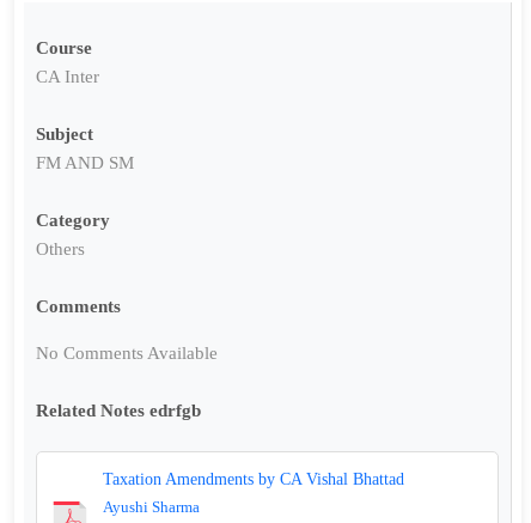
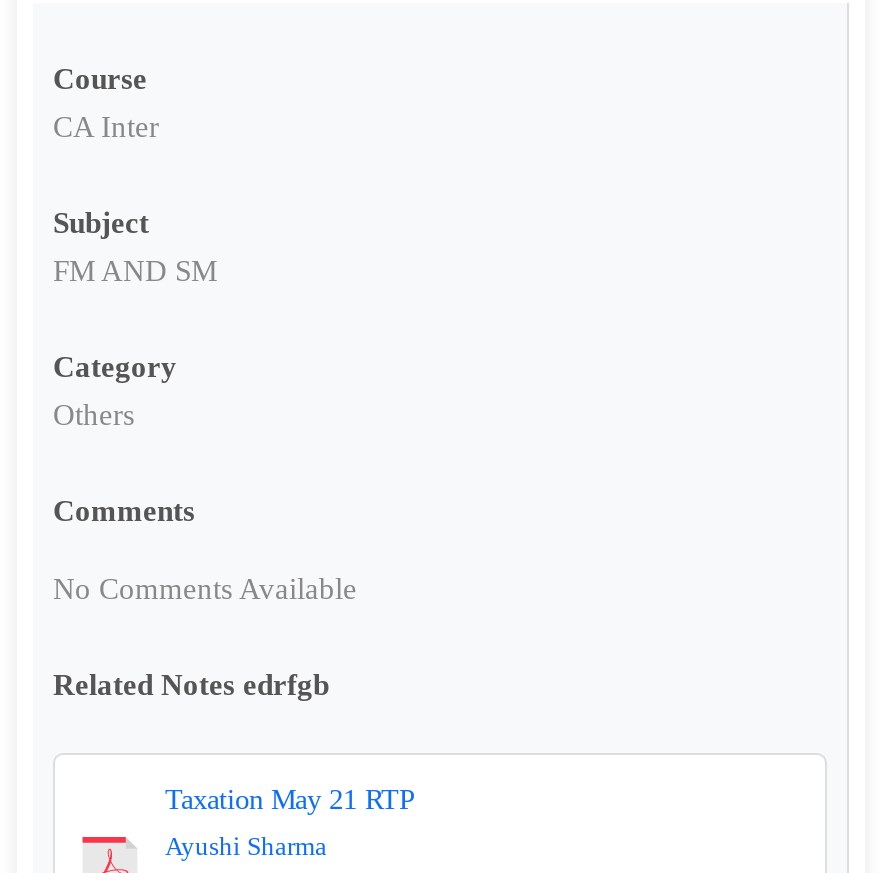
- Taxation Amendments by CA Vishal Bhattad
+ Taxation May 21 RTP
